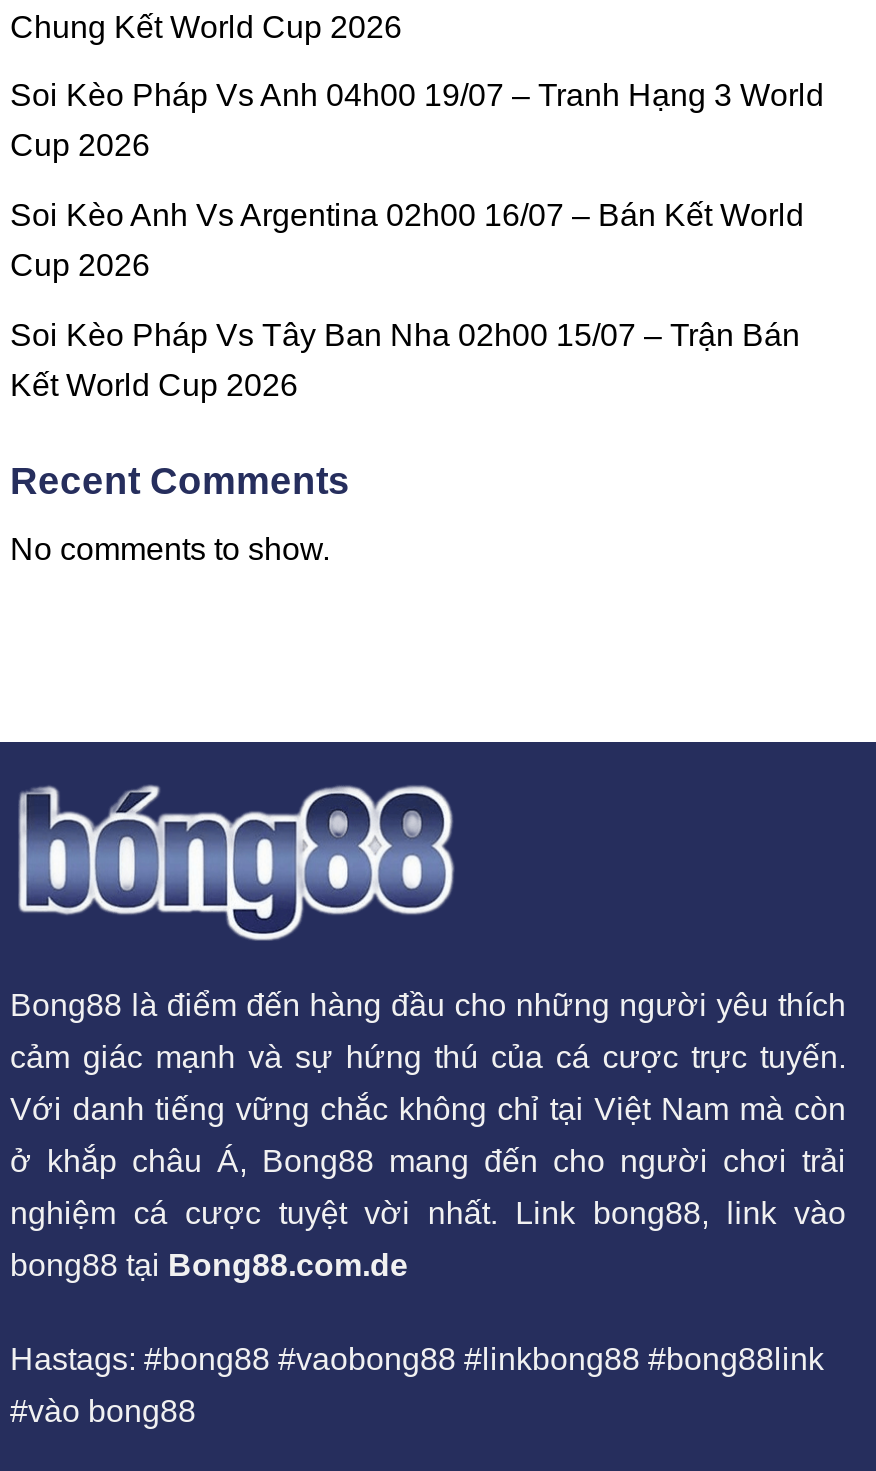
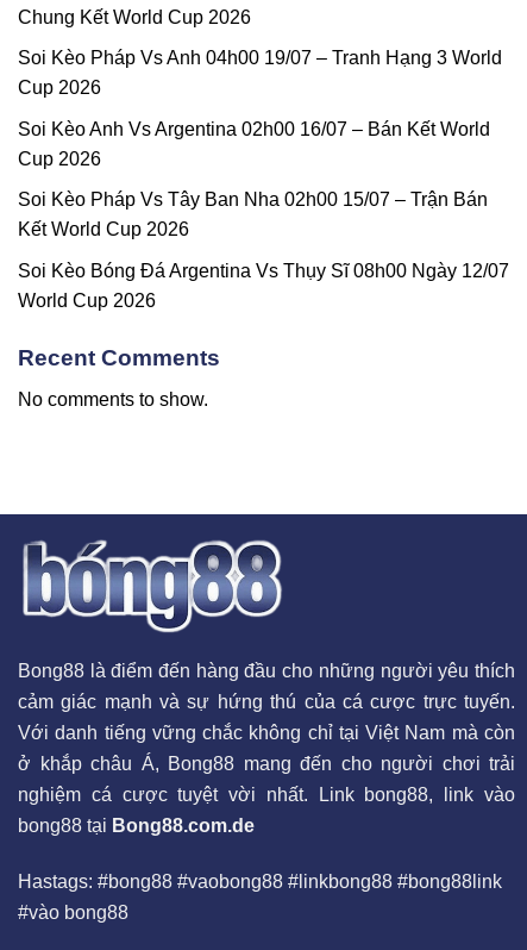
+ Soi Kèo Bóng Đá Argentina Vs Thụy Sĩ 08h00 Ngày 12/07
+ World Cup 2026
